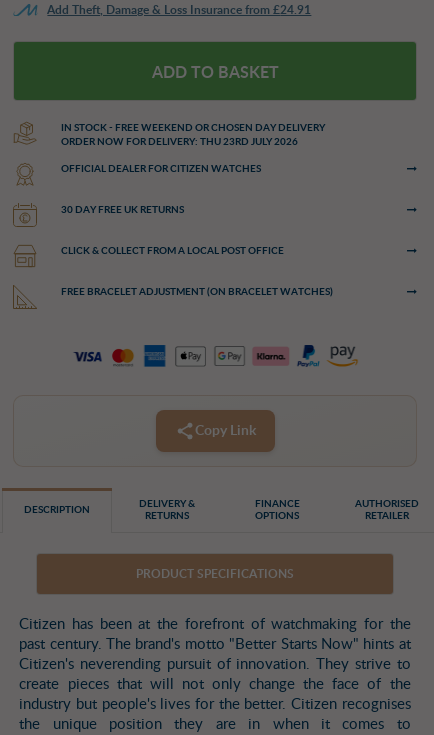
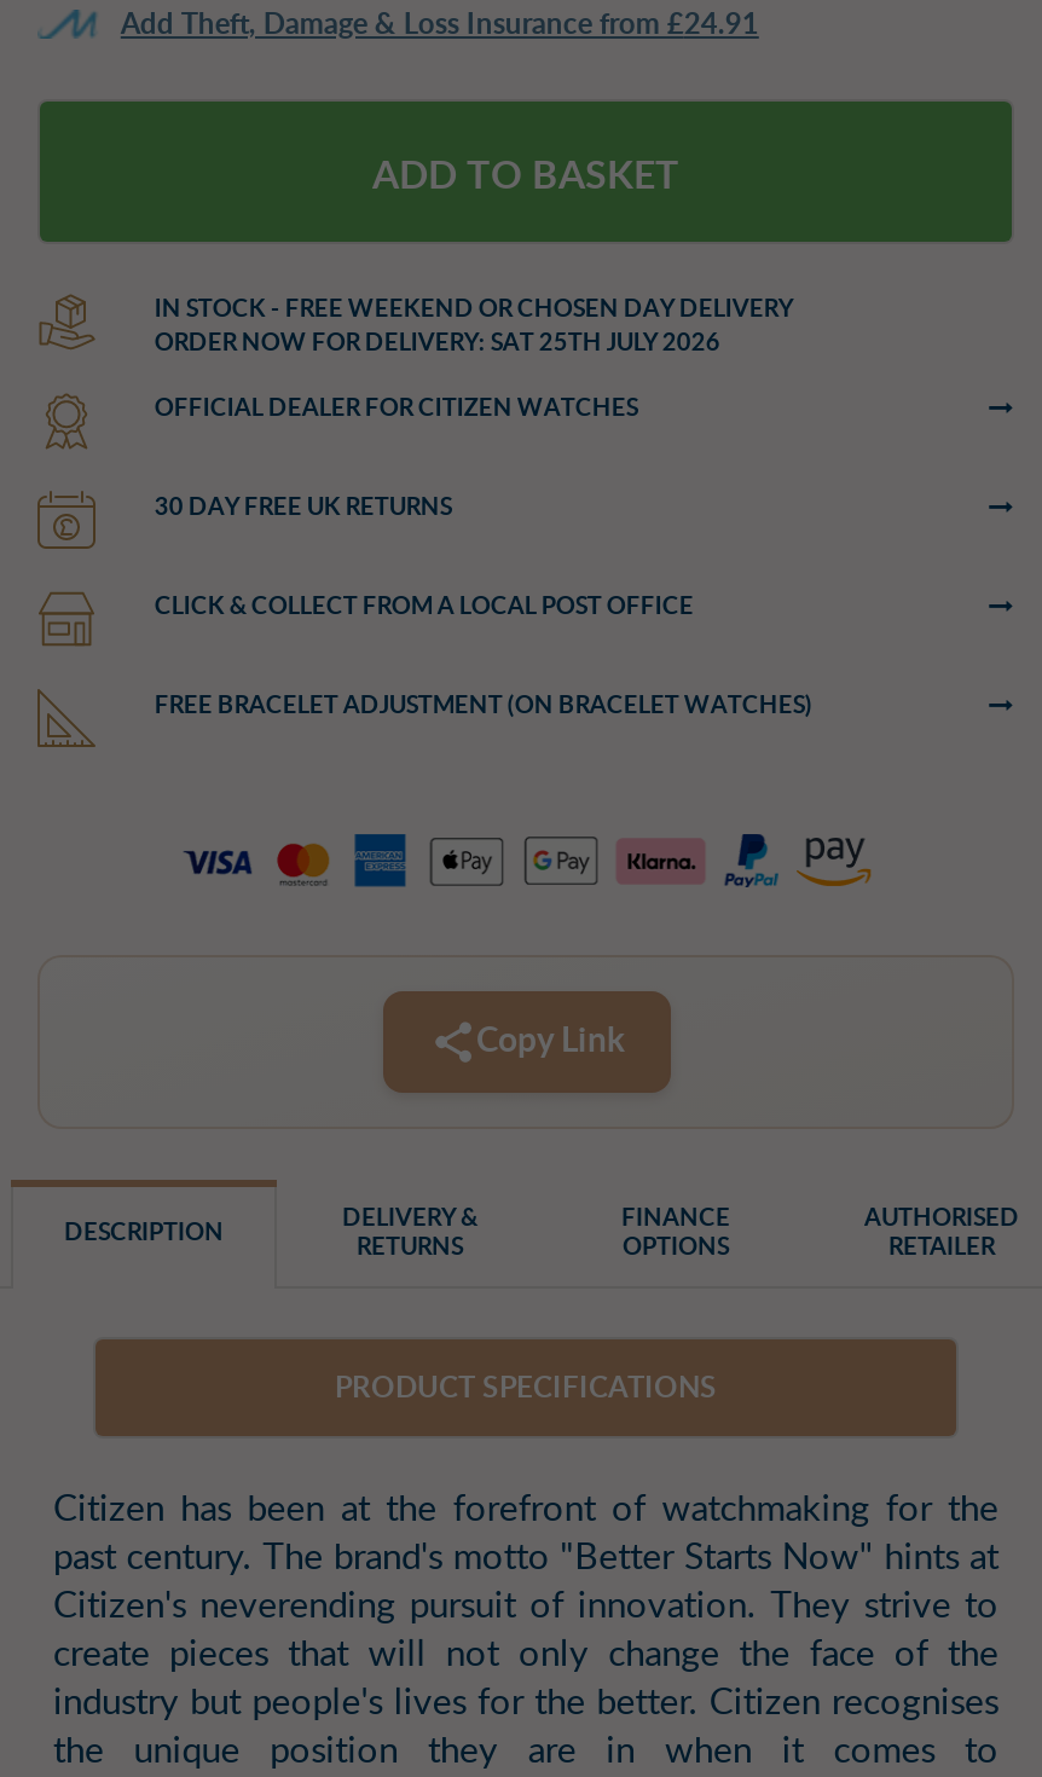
- ORDER NOW FOR DELIVERY: THU 23RD JULY 2026
+ ORDER NOW FOR DELIVERY: SAT 25TH JULY 2026
